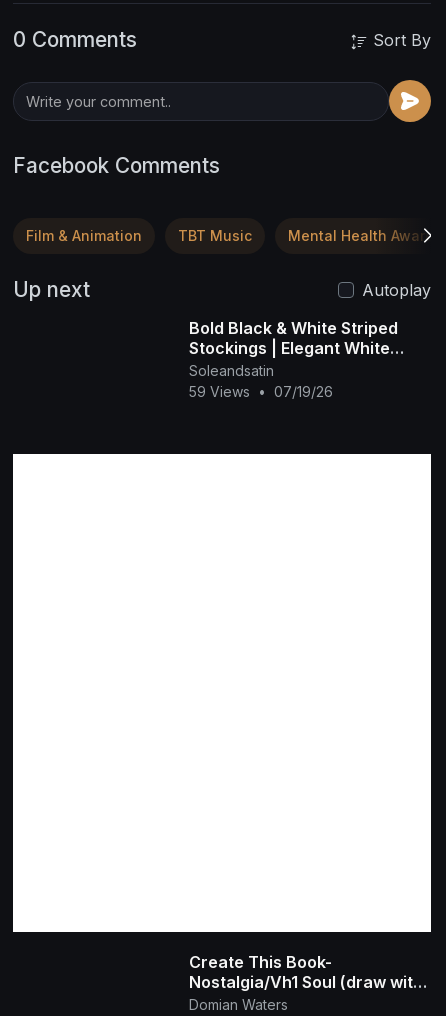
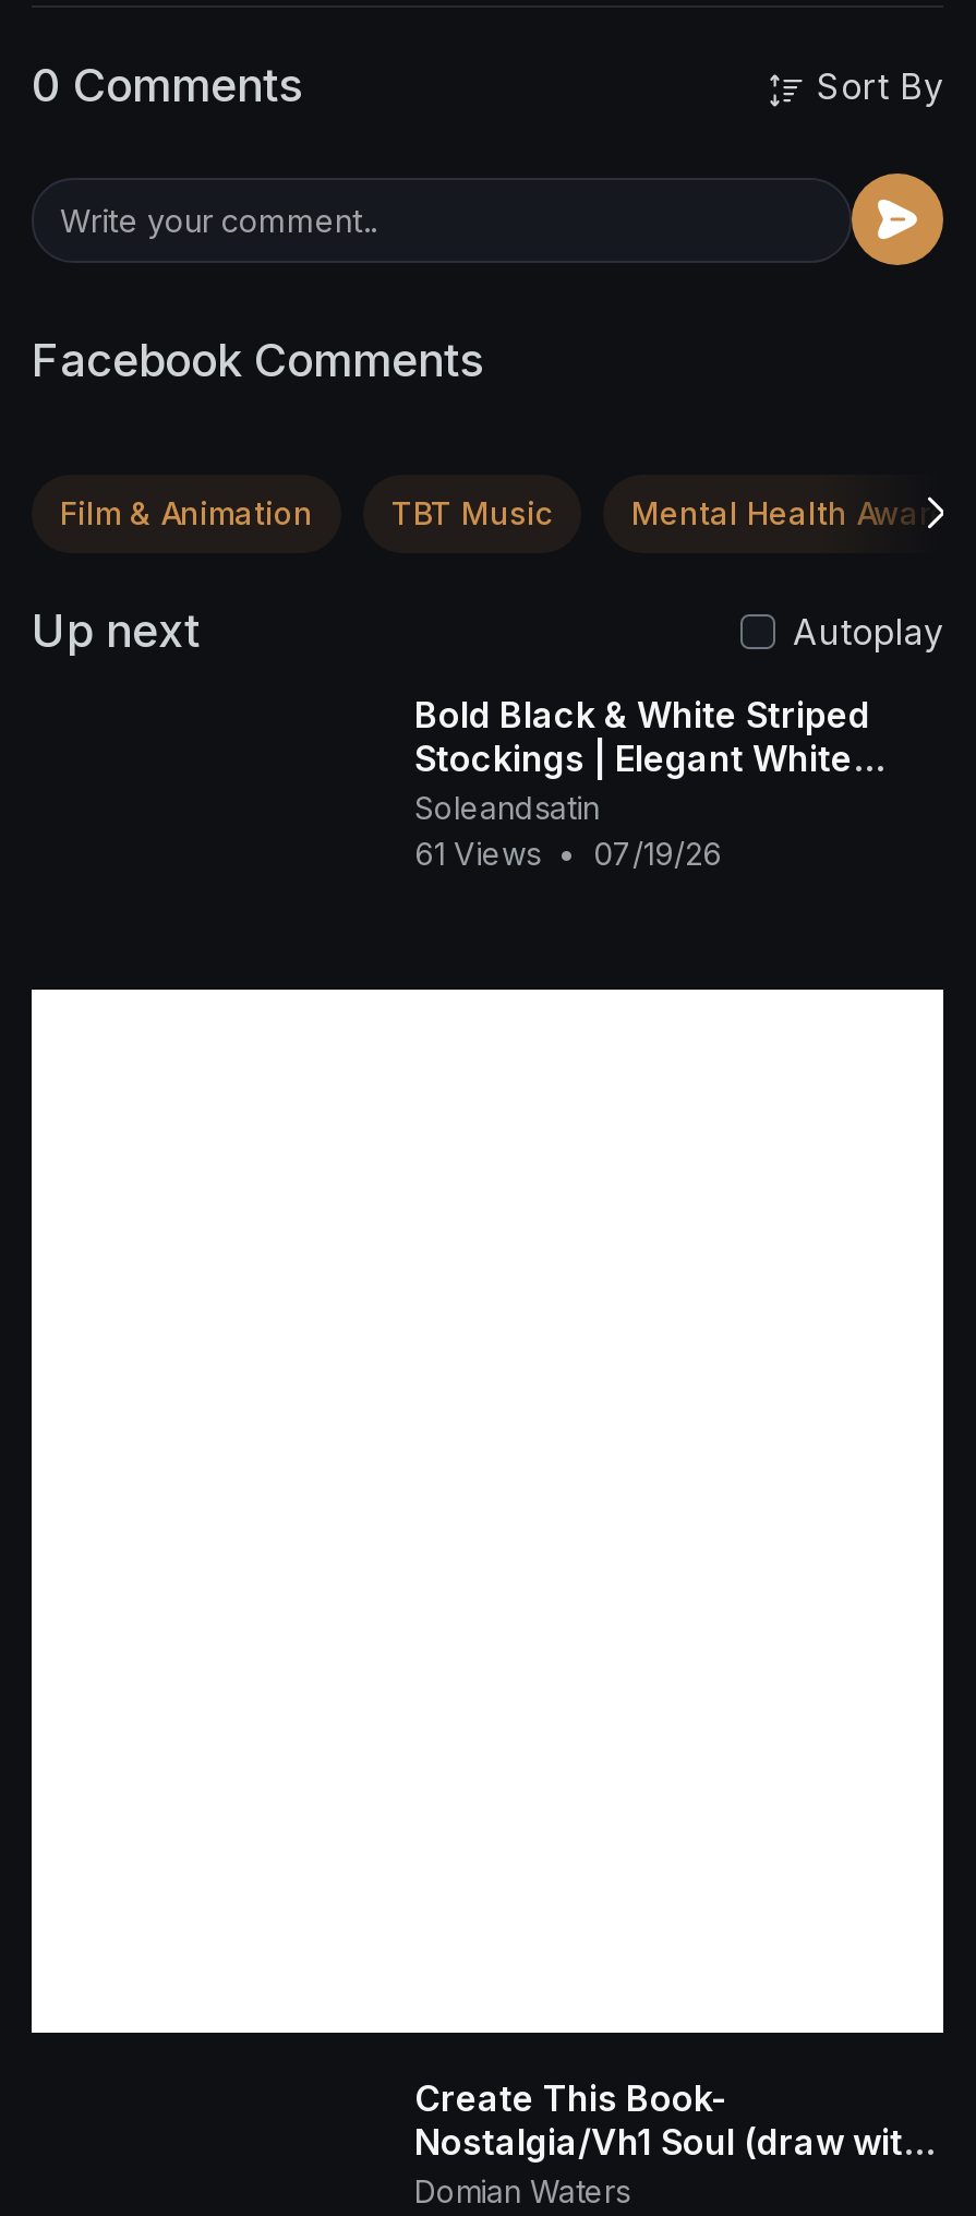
- 59 Views • 07/19/26
+ 61 Views • 07/19/26
